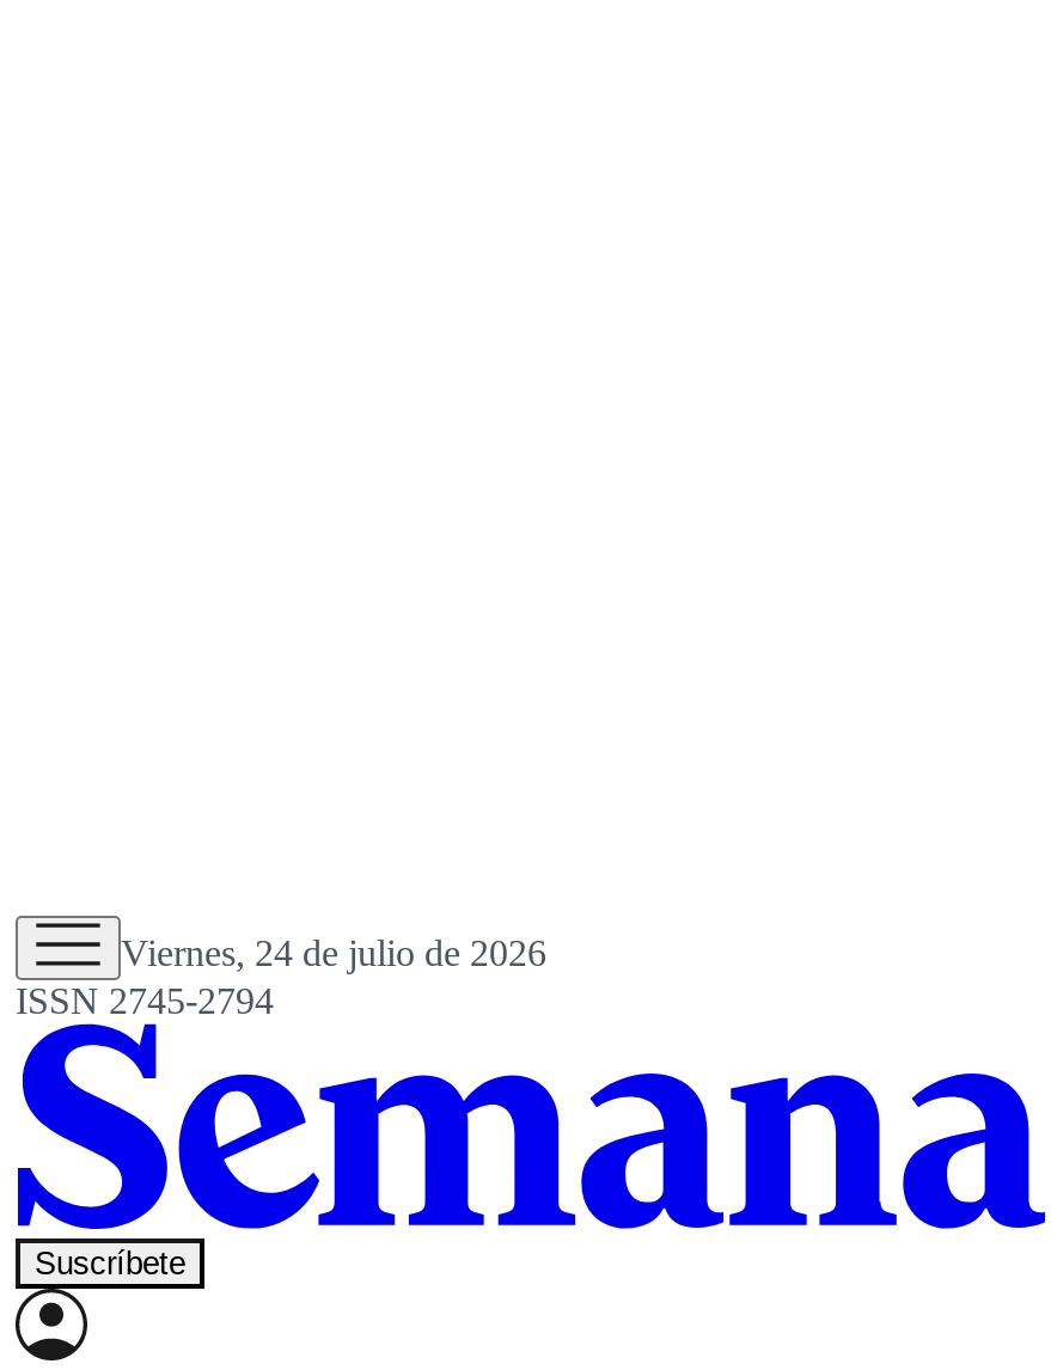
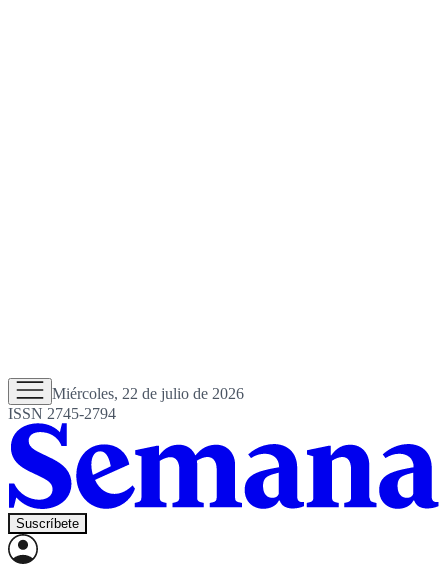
- Viernes, 24 de julio de 2026
+ Miércoles, 22 de julio de 2026
